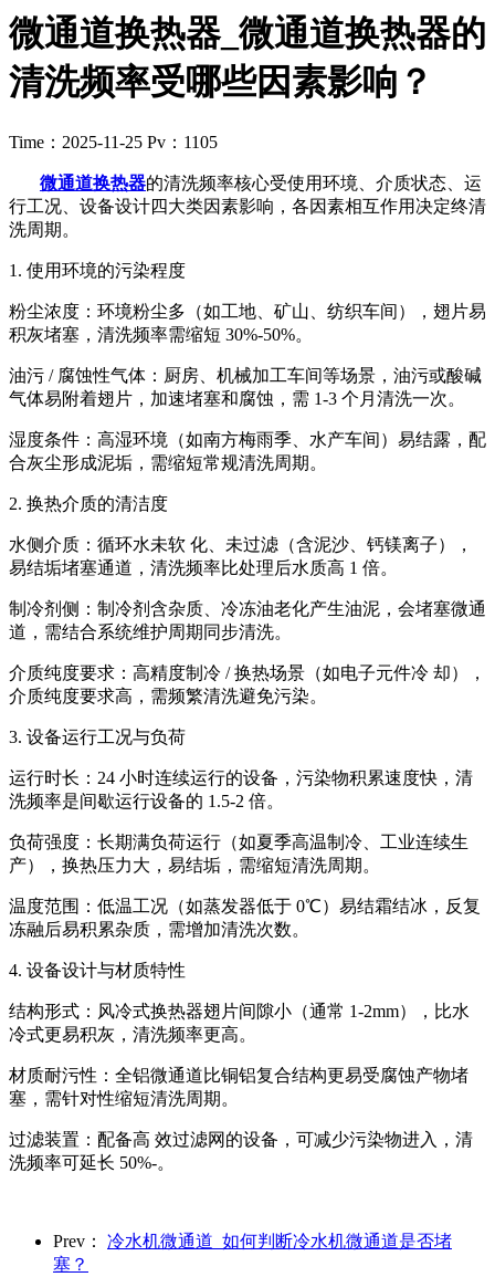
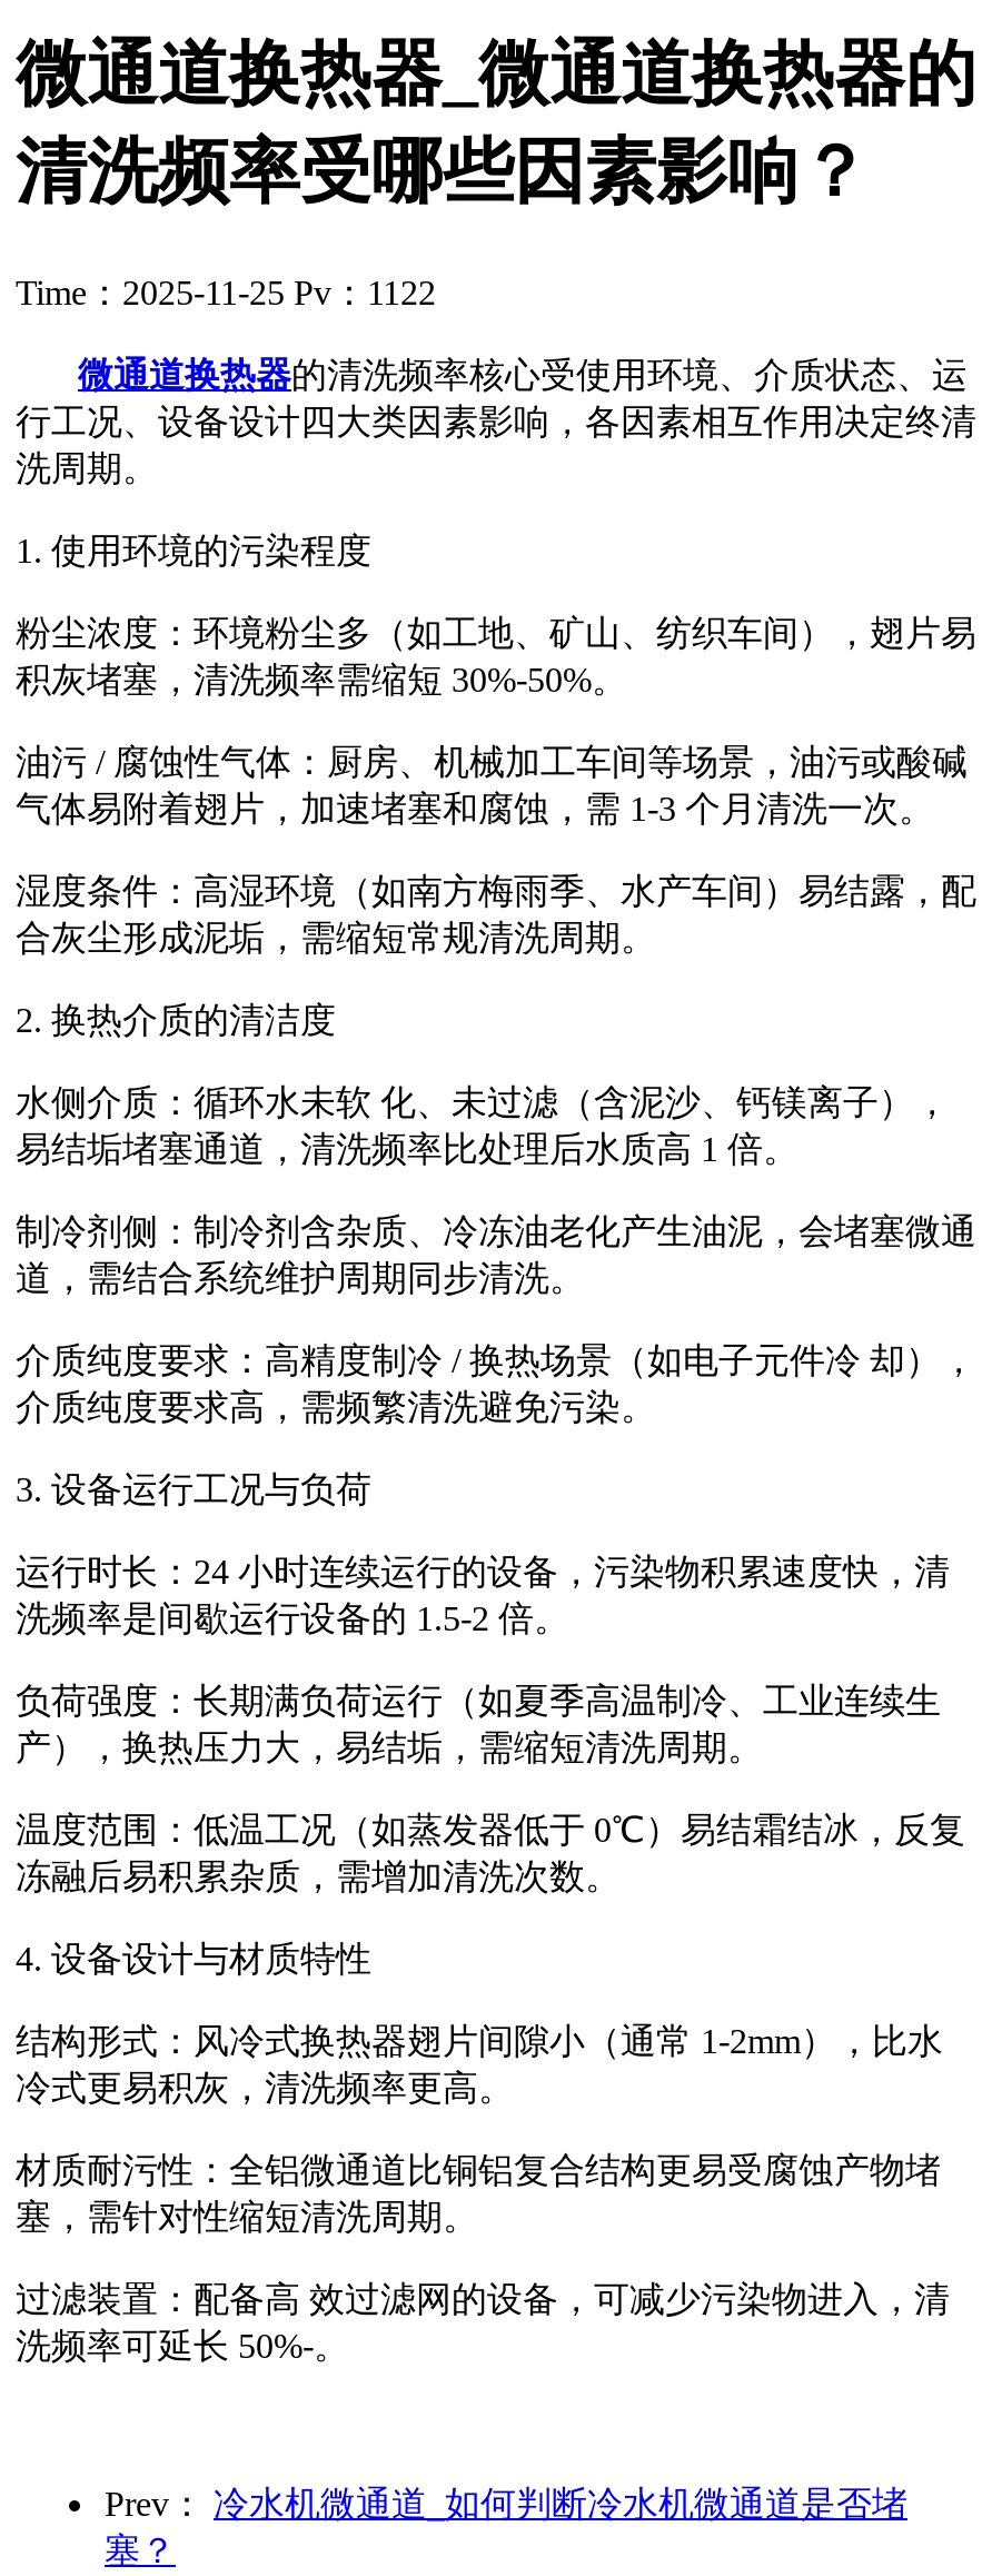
- Time：2025-11-25 Pv：1105
+ Time：2025-11-25 Pv：1122
